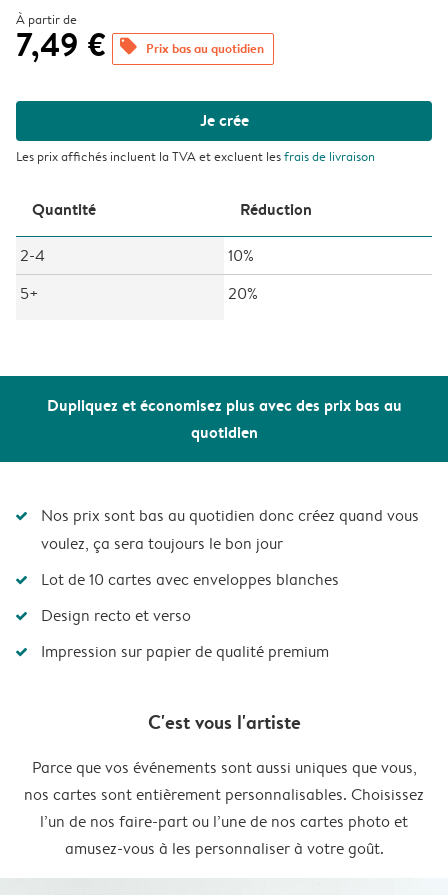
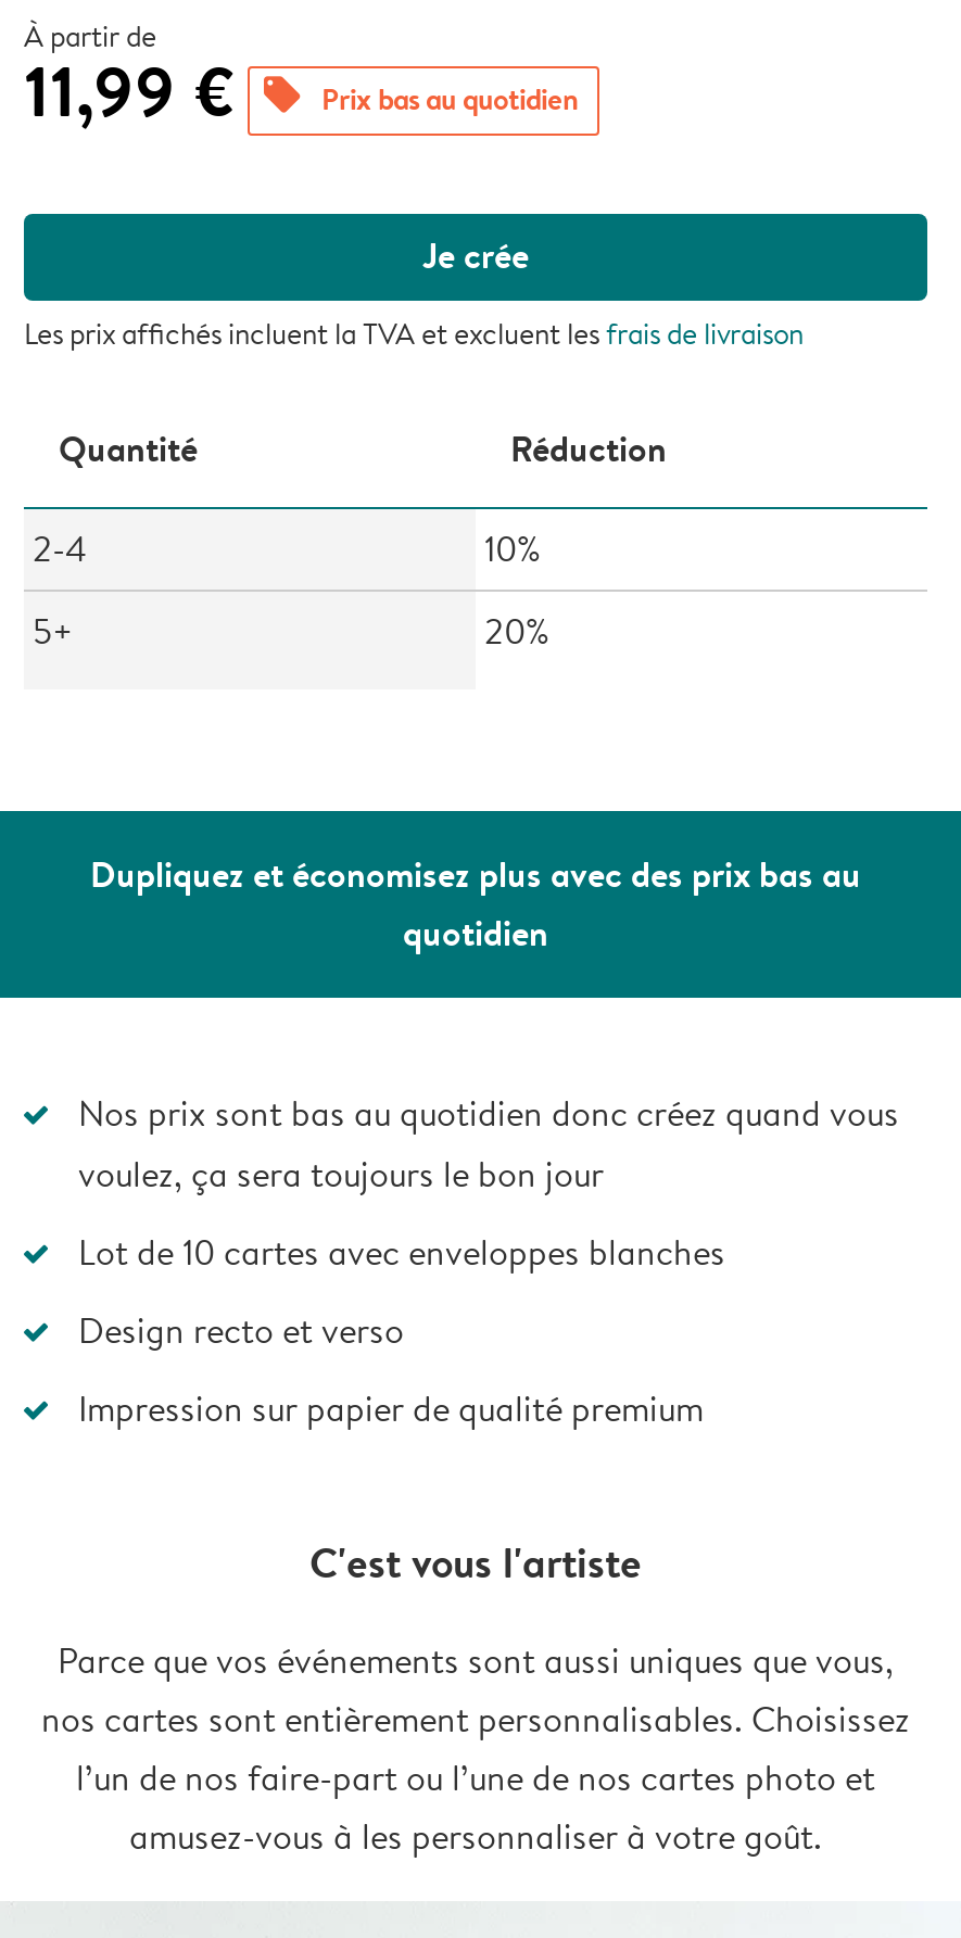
- 7,49 €
+ 11,99 €
